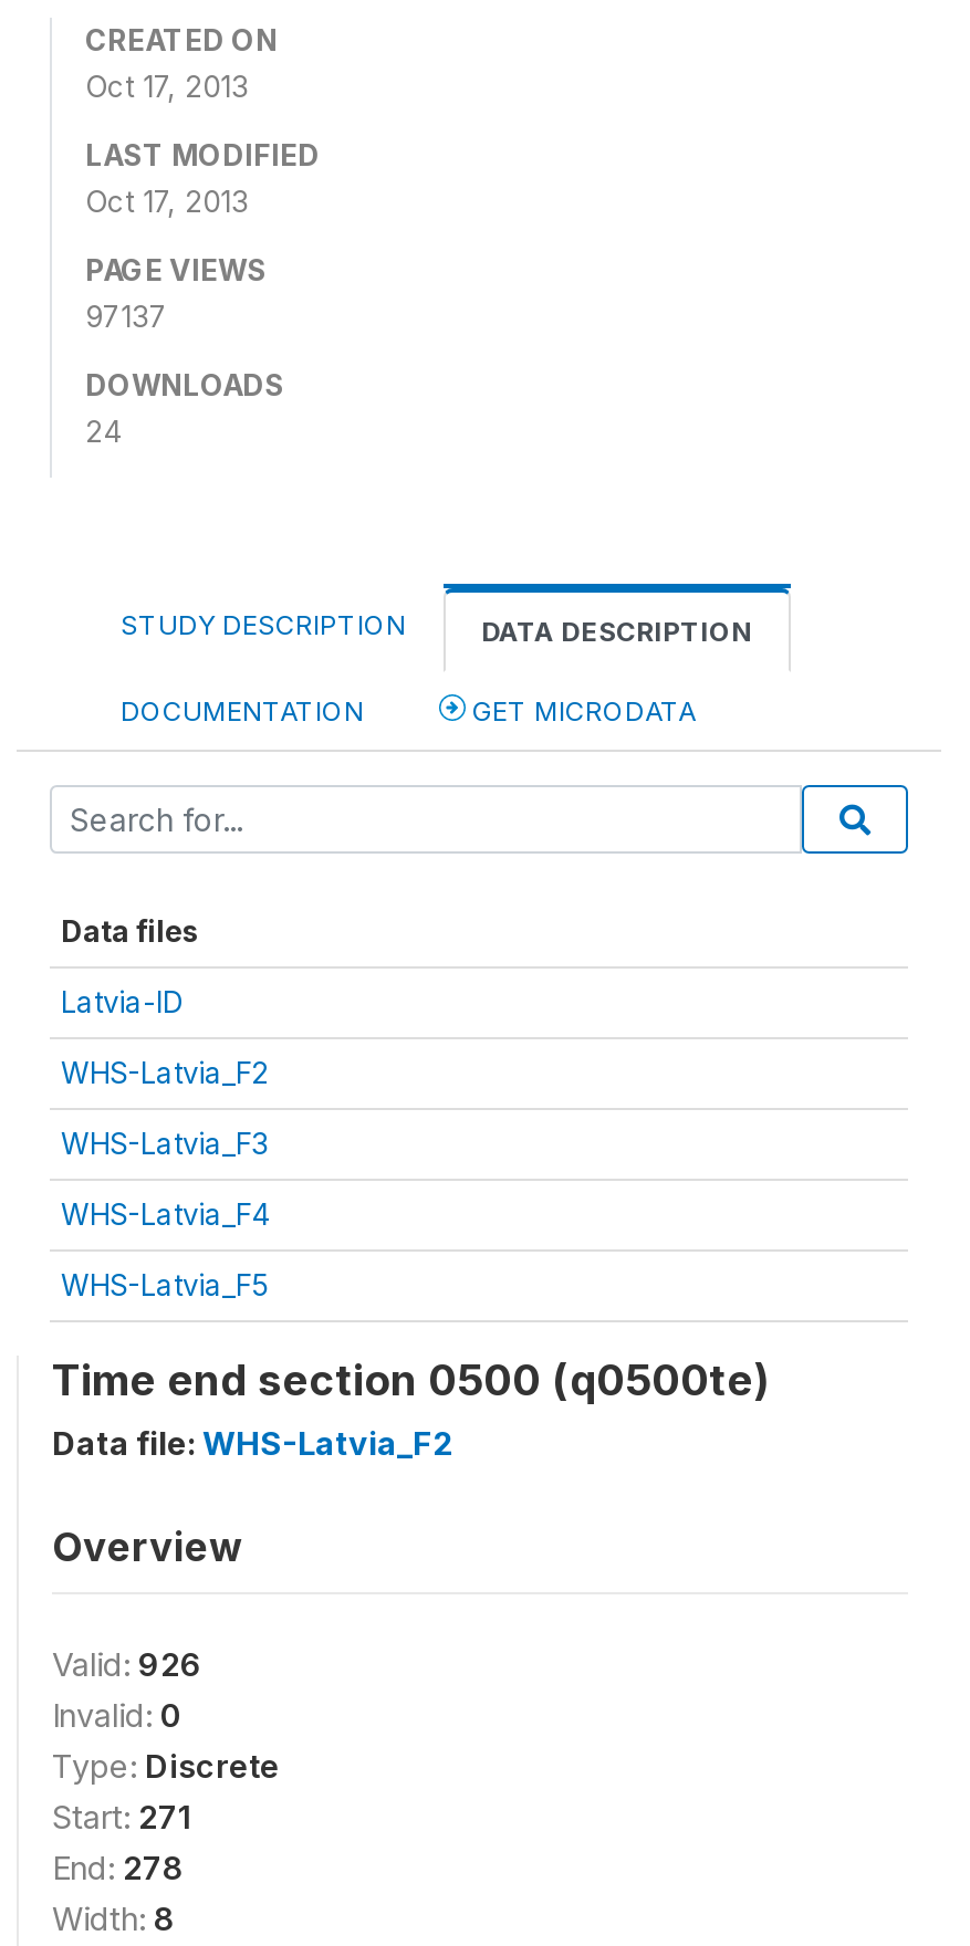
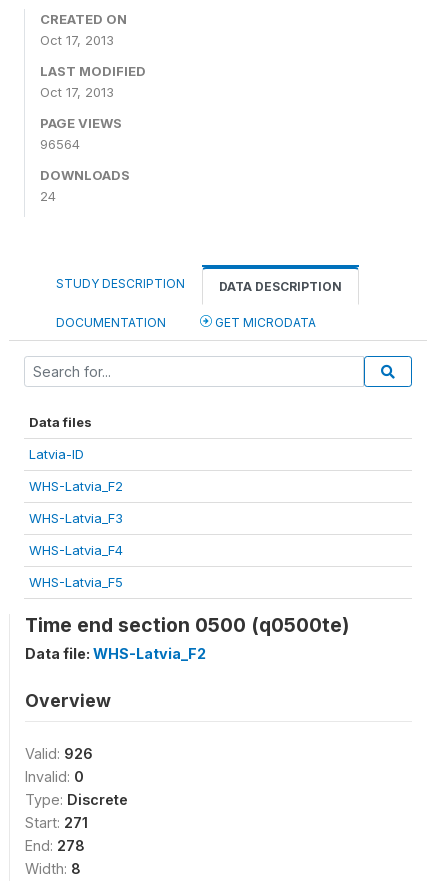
- 97137
+ 96564
